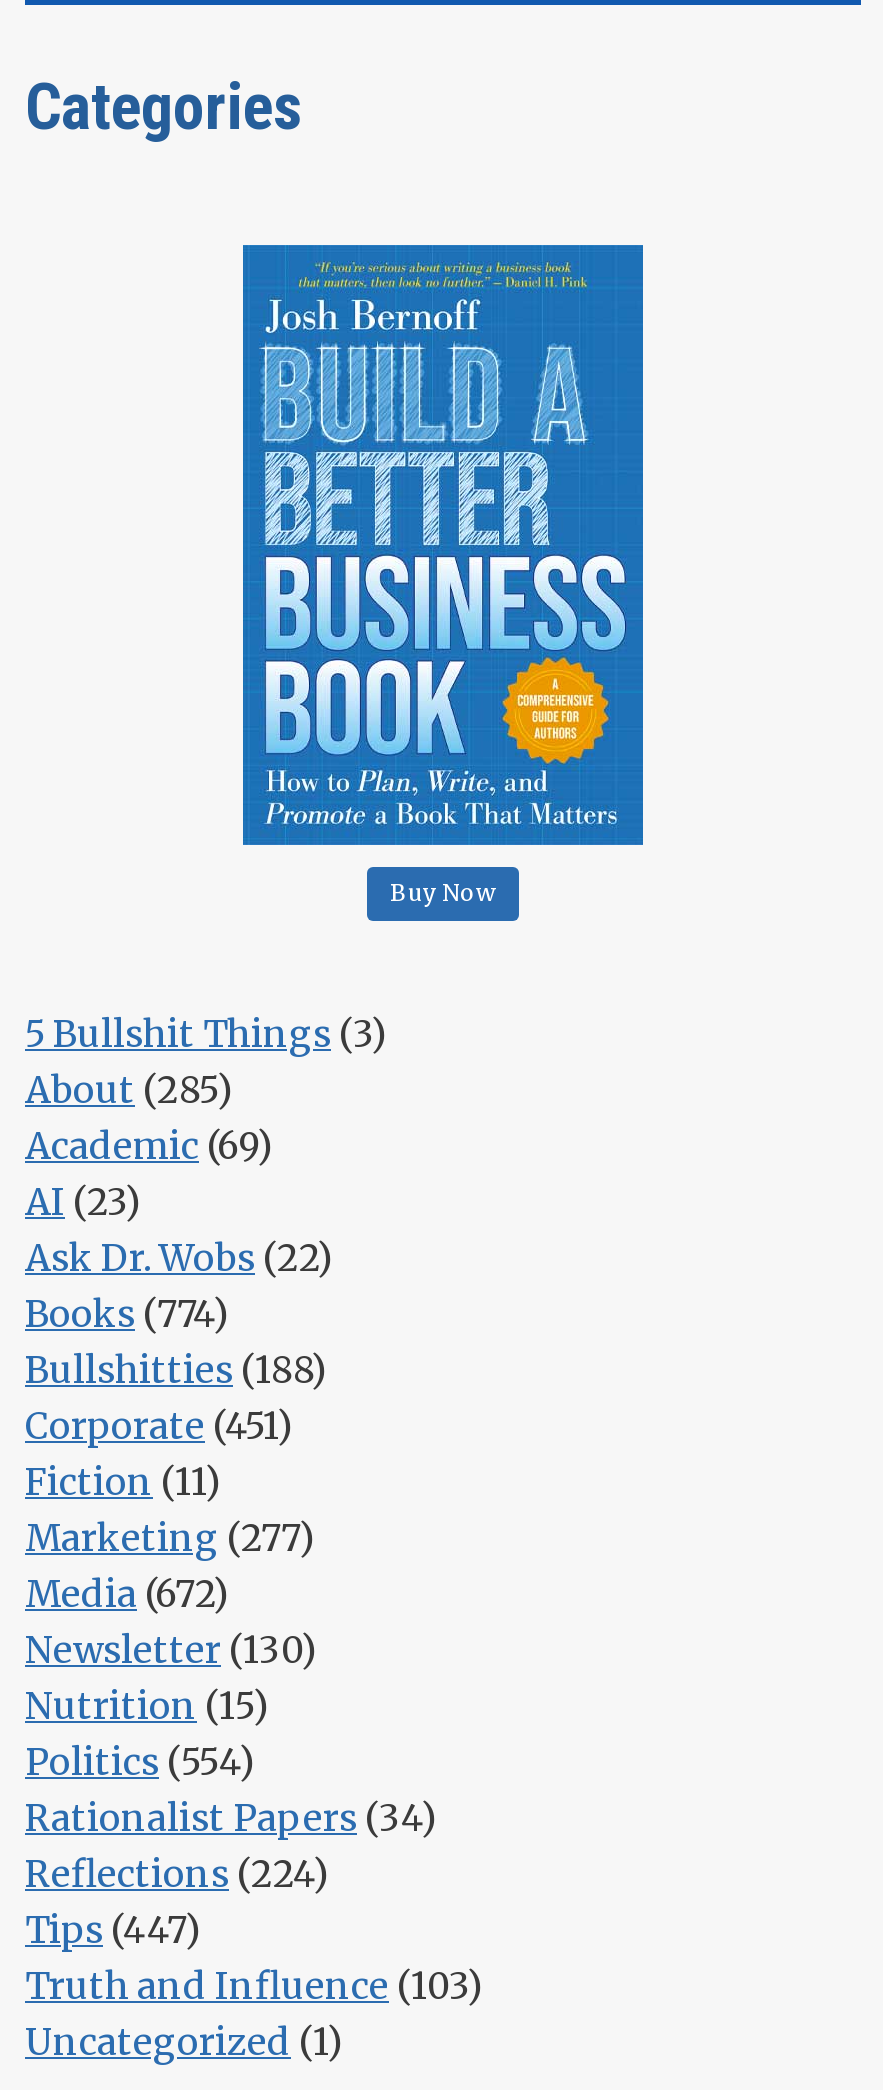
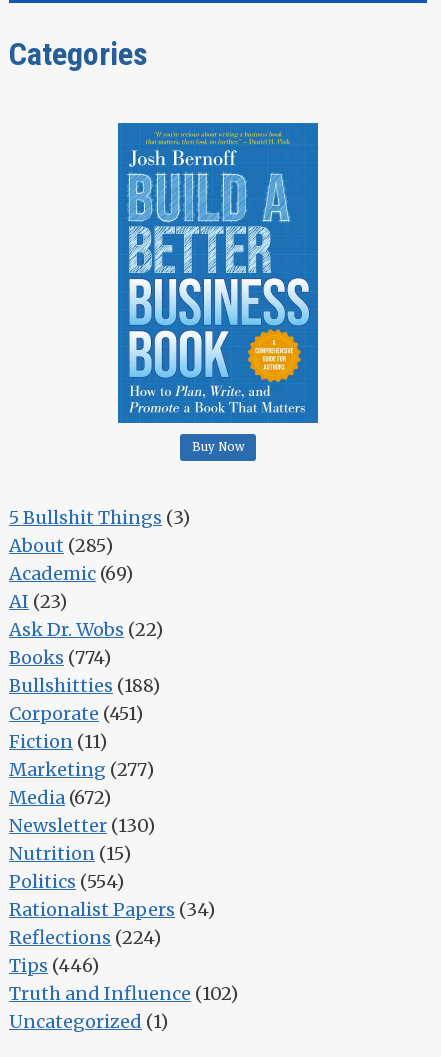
- Tips (447)
+ Tips (446)

- Truth and Influence (103)
+ Truth and Influence (102)
